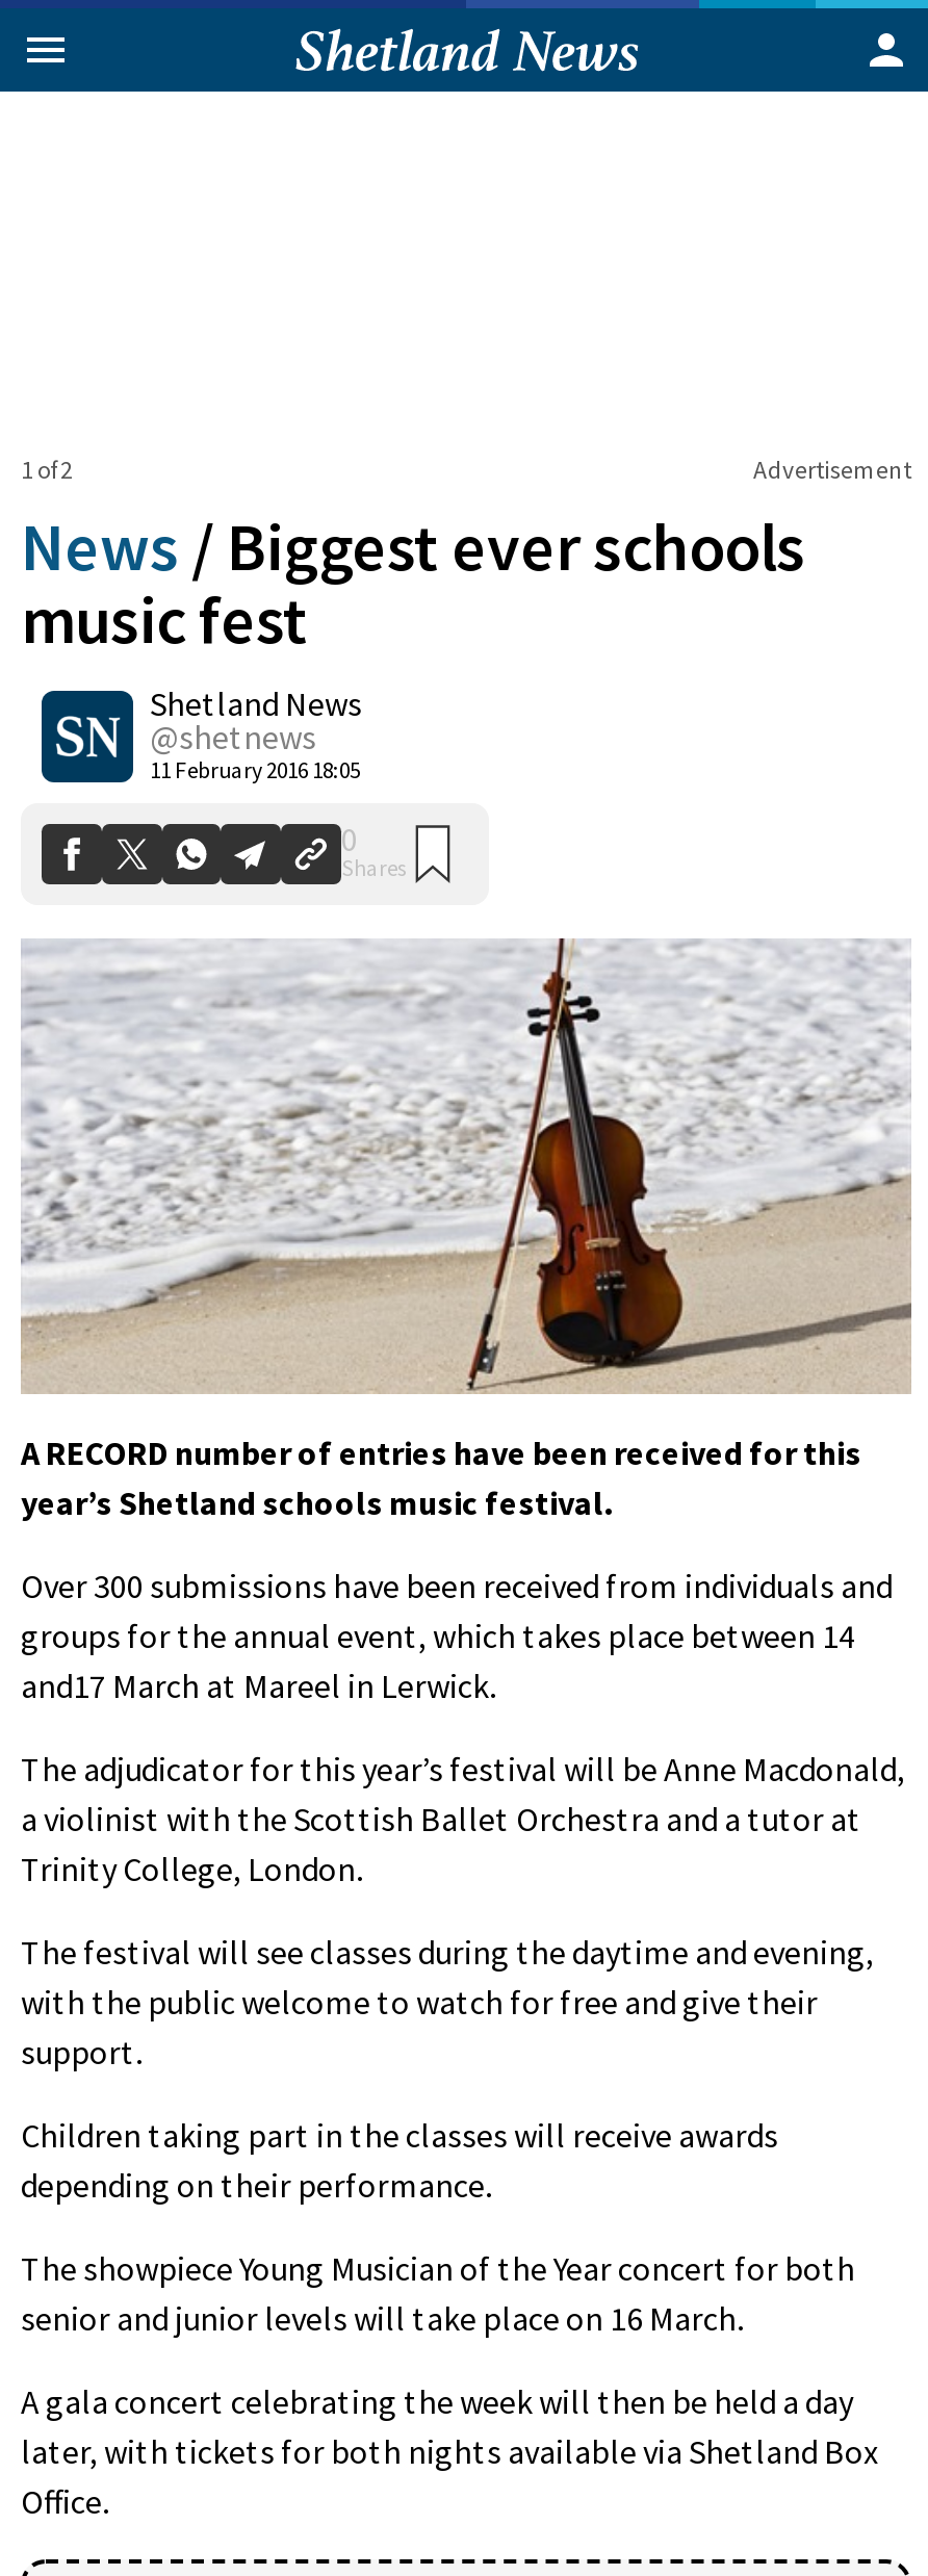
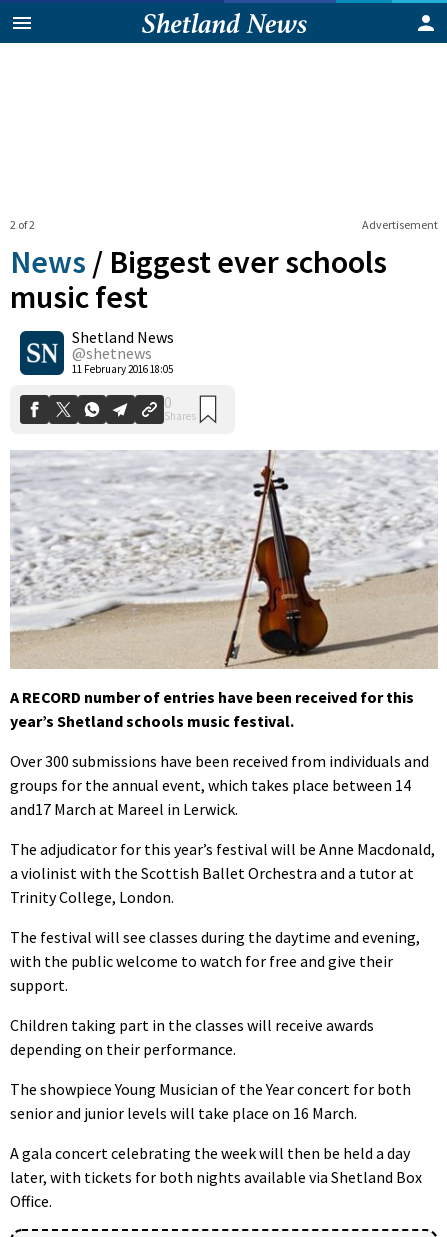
- 1 of 2
+ 2 of 2
